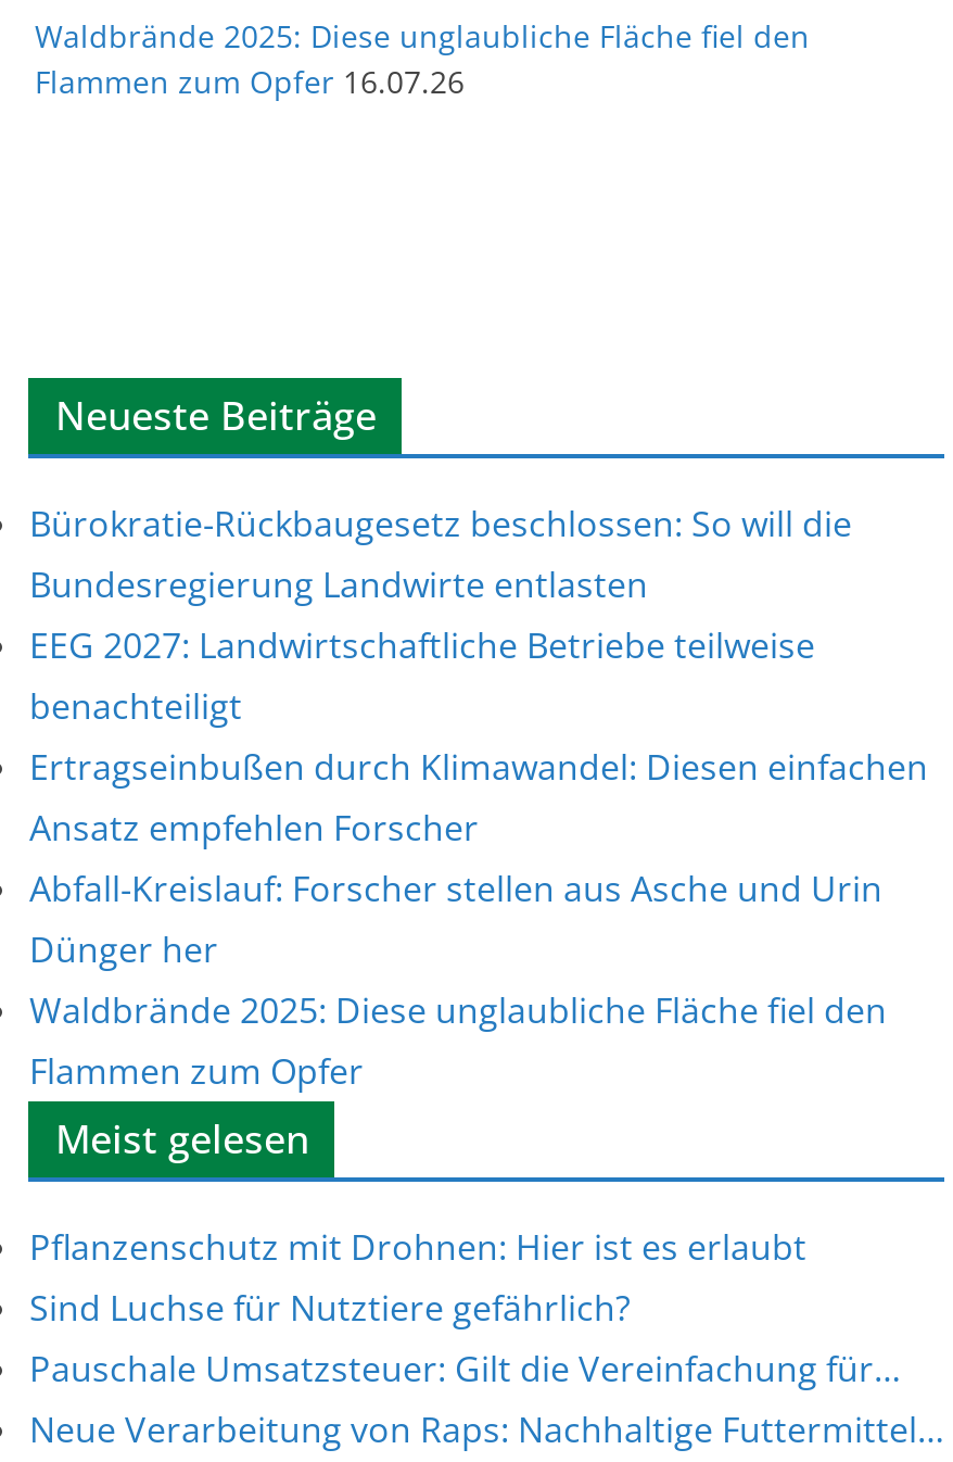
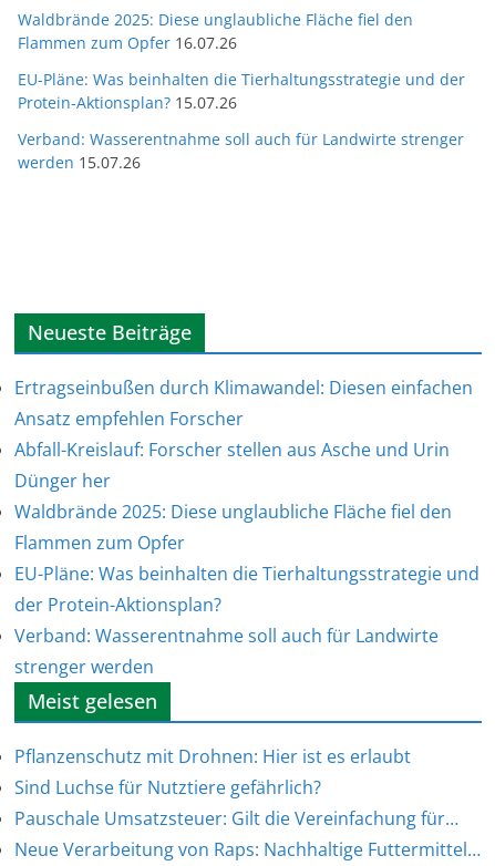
+ EU-Pläne: Was beinhalten die Tierhaltungsstrategie und der
+ Protein-Aktionsplan? 15.07.26
+ Verband: Wasserentnahme soll auch für Landwirte strenger
+ werden 15.07.26

- Bürokratie-Rückbaugesetz beschlossen: So will die
- Bundesregierung Landwirte entlasten
- EEG 2027: Landwirtschaftliche Betriebe teilweise
- benachteiligt

+ EU-Pläne: Was beinhalten die Tierhaltungsstrategie und
+ der Protein-Aktionsplan?
+ Verband: Wasserentnahme soll auch für Landwirte
+ strenger werden
